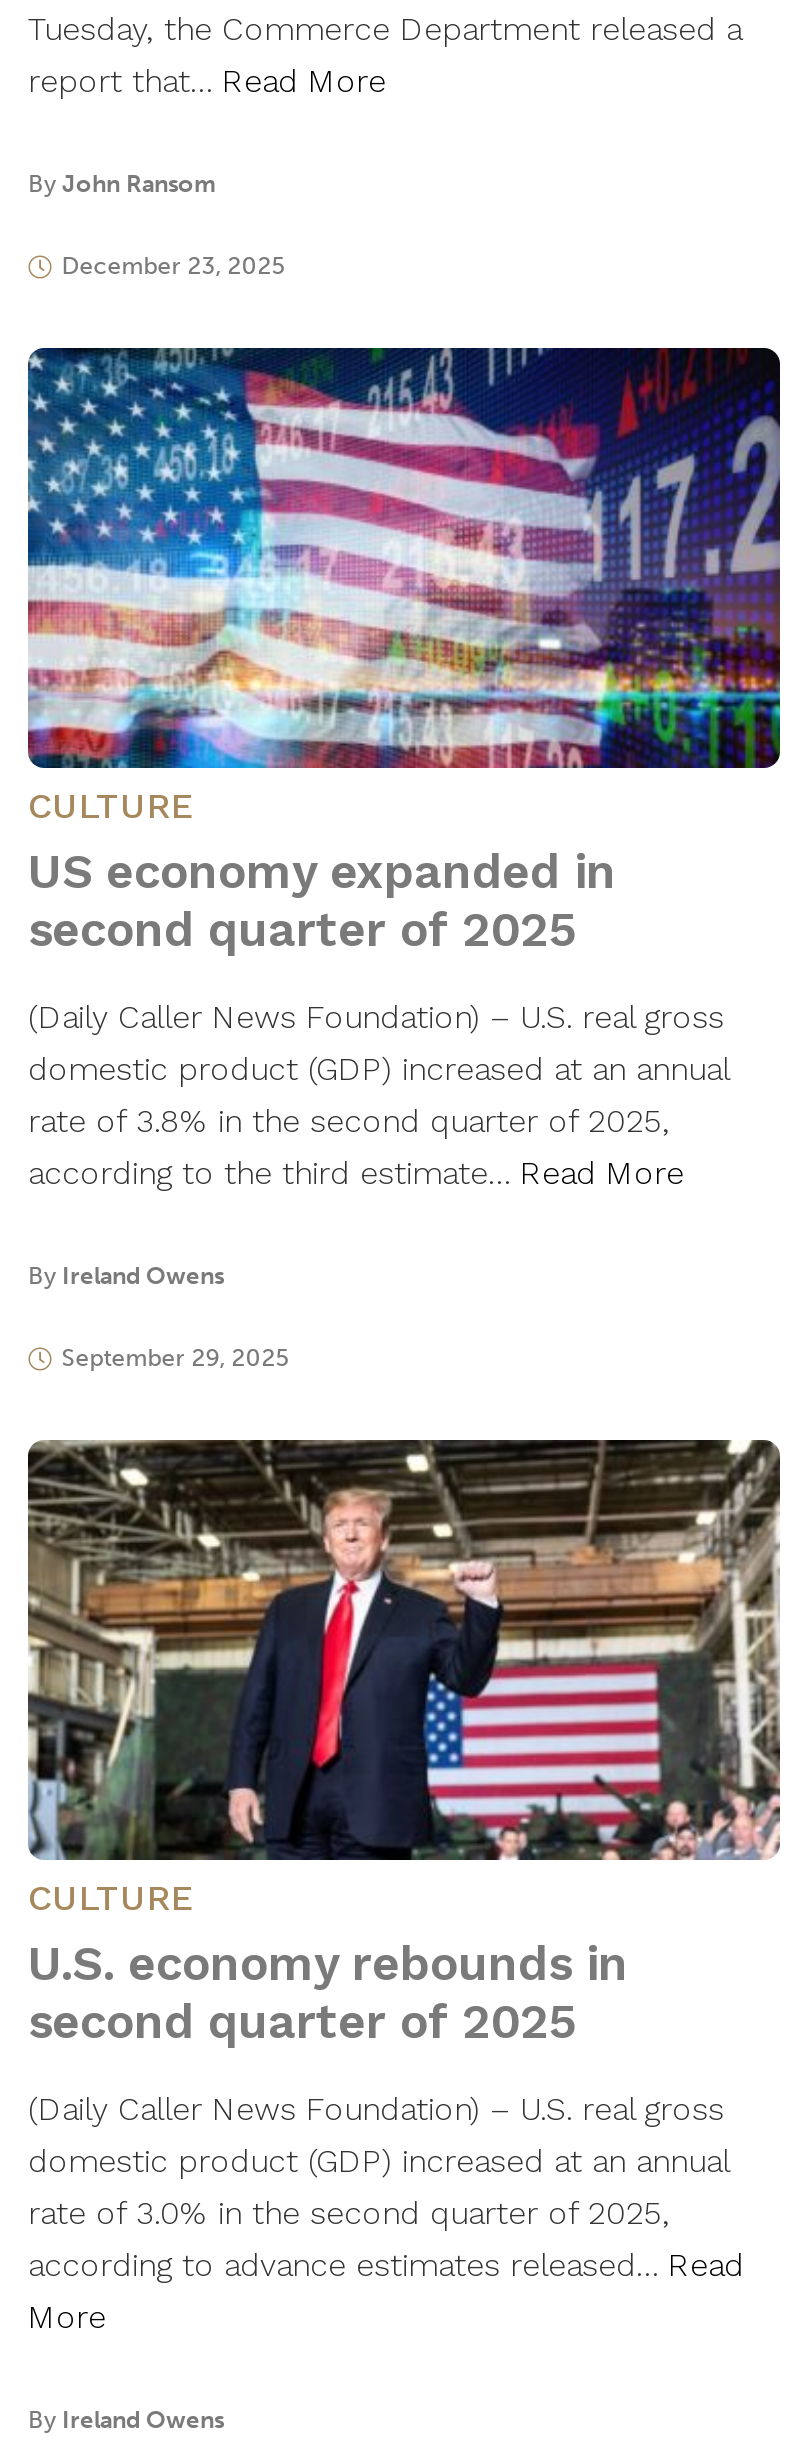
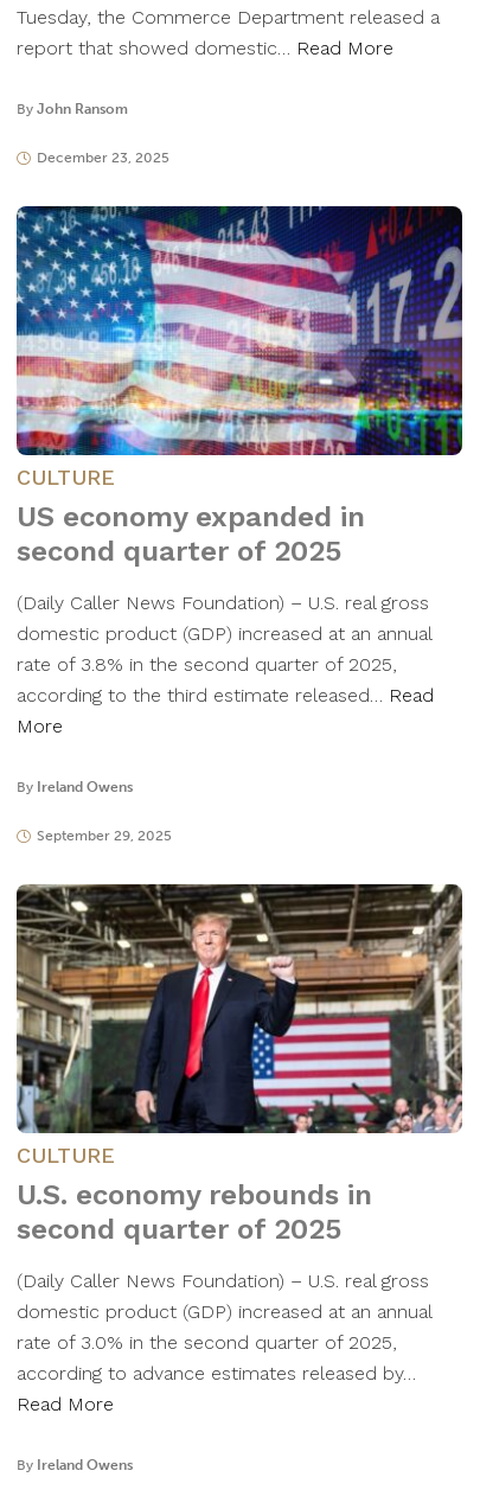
- report that… Read More
+ report that showed domestic… Read More

- according to the third estimate… Read More
+ according to the third estimate released… Read
+ More

- according to advance estimates released… Read
- More
+ according to advance estimates released by…
+ Read More
